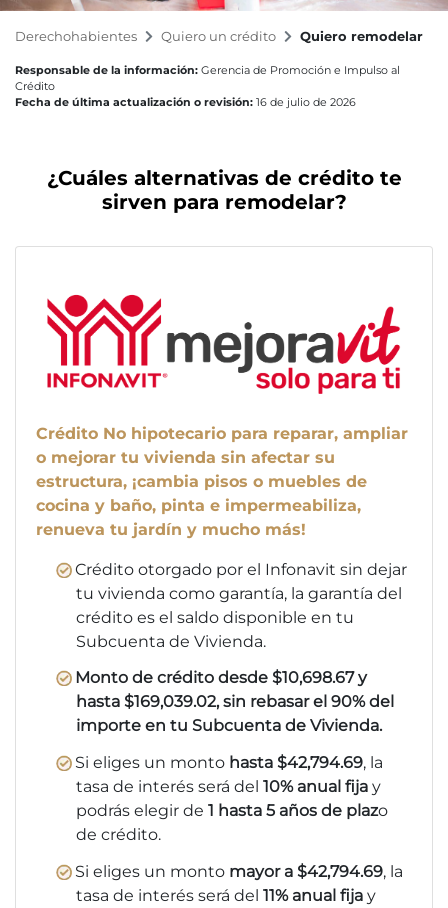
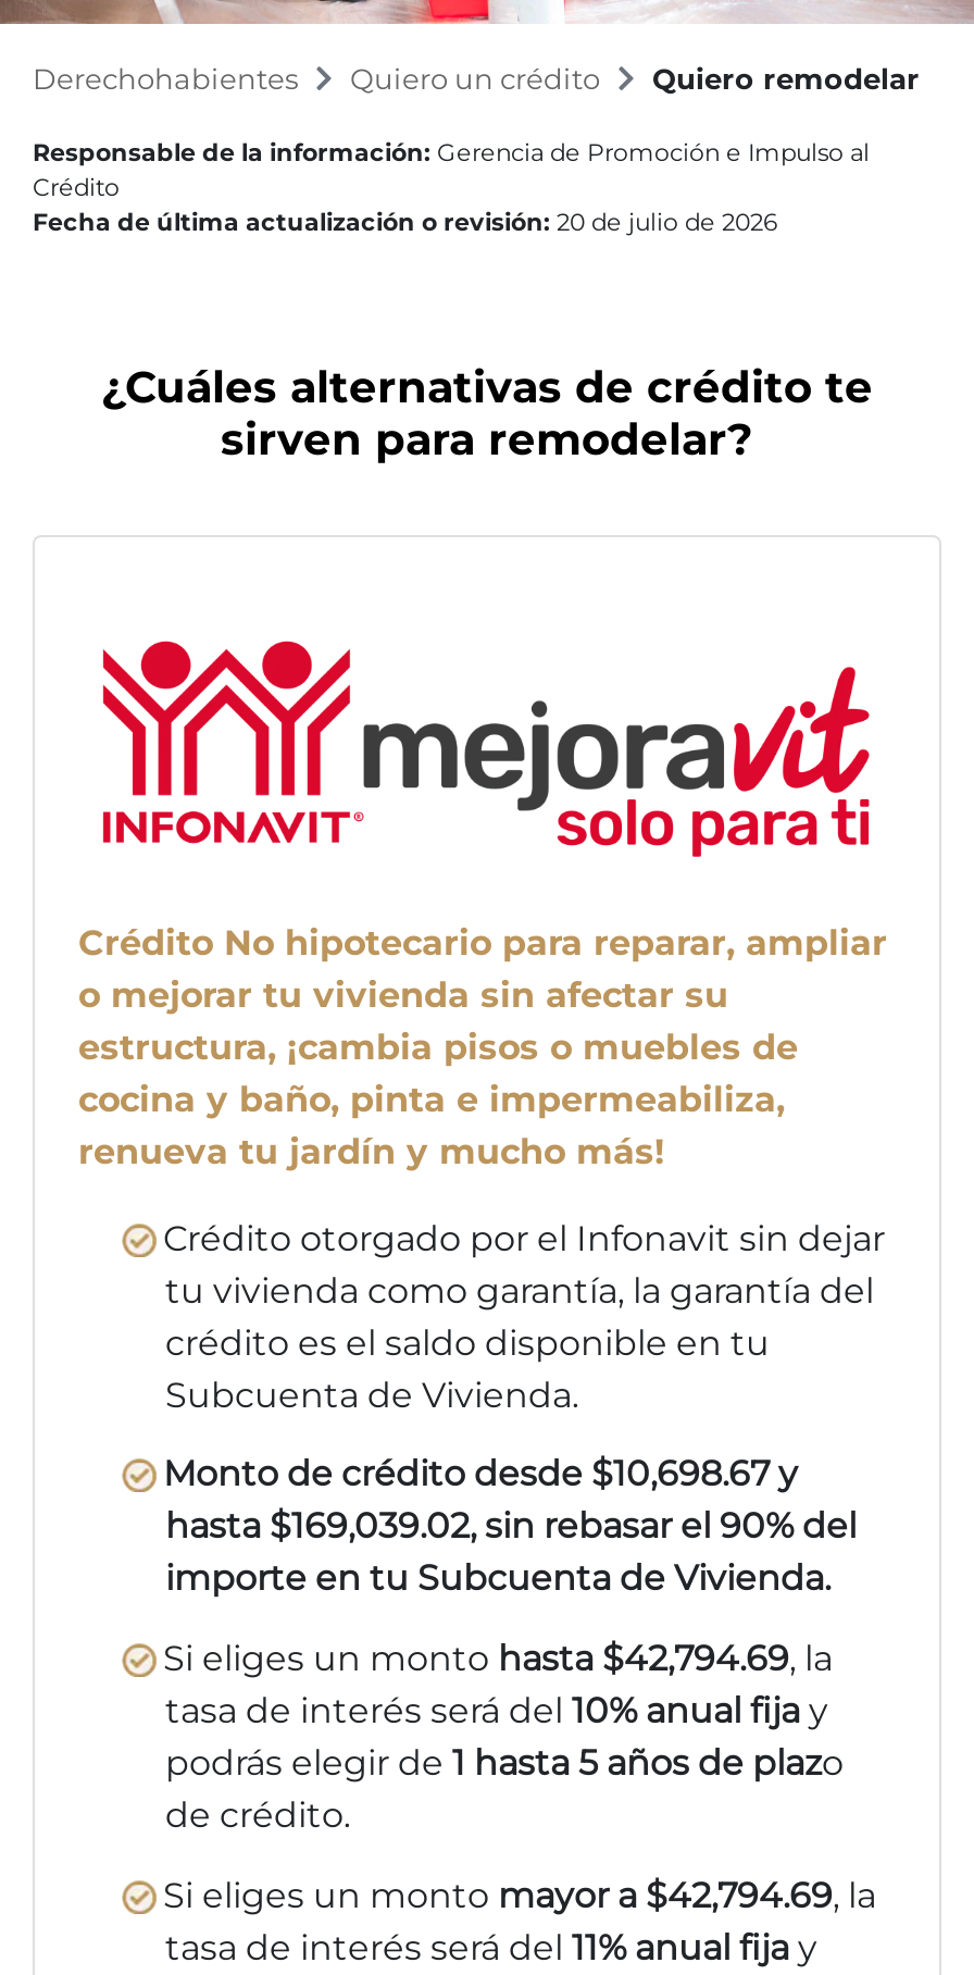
- Fecha de última actualización o revisión: 16 de julio de 2026
+ Fecha de última actualización o revisión: 20 de julio de 2026
